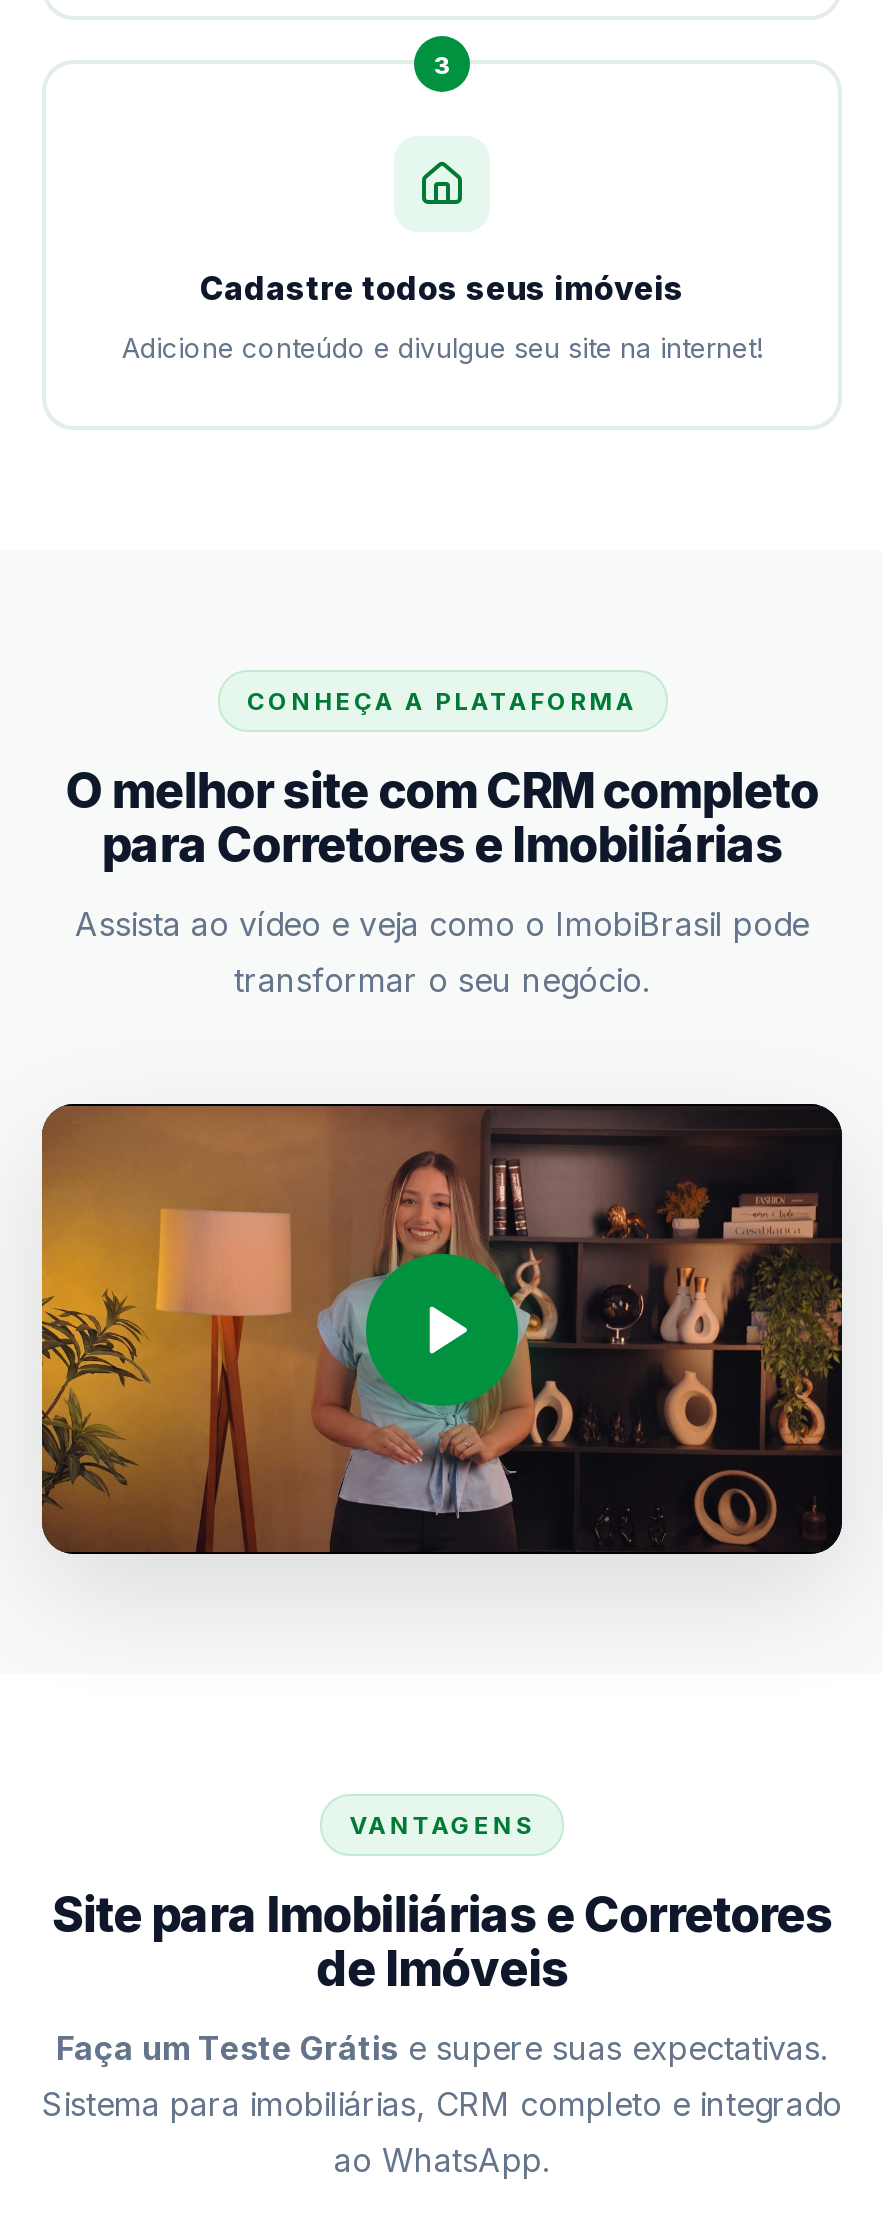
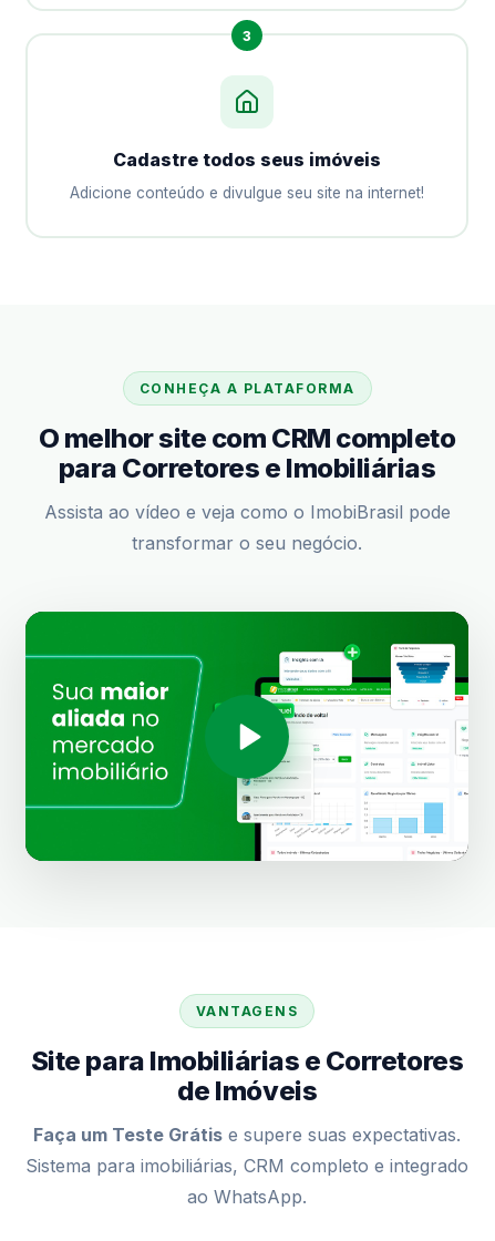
- [image]
+ [image]
